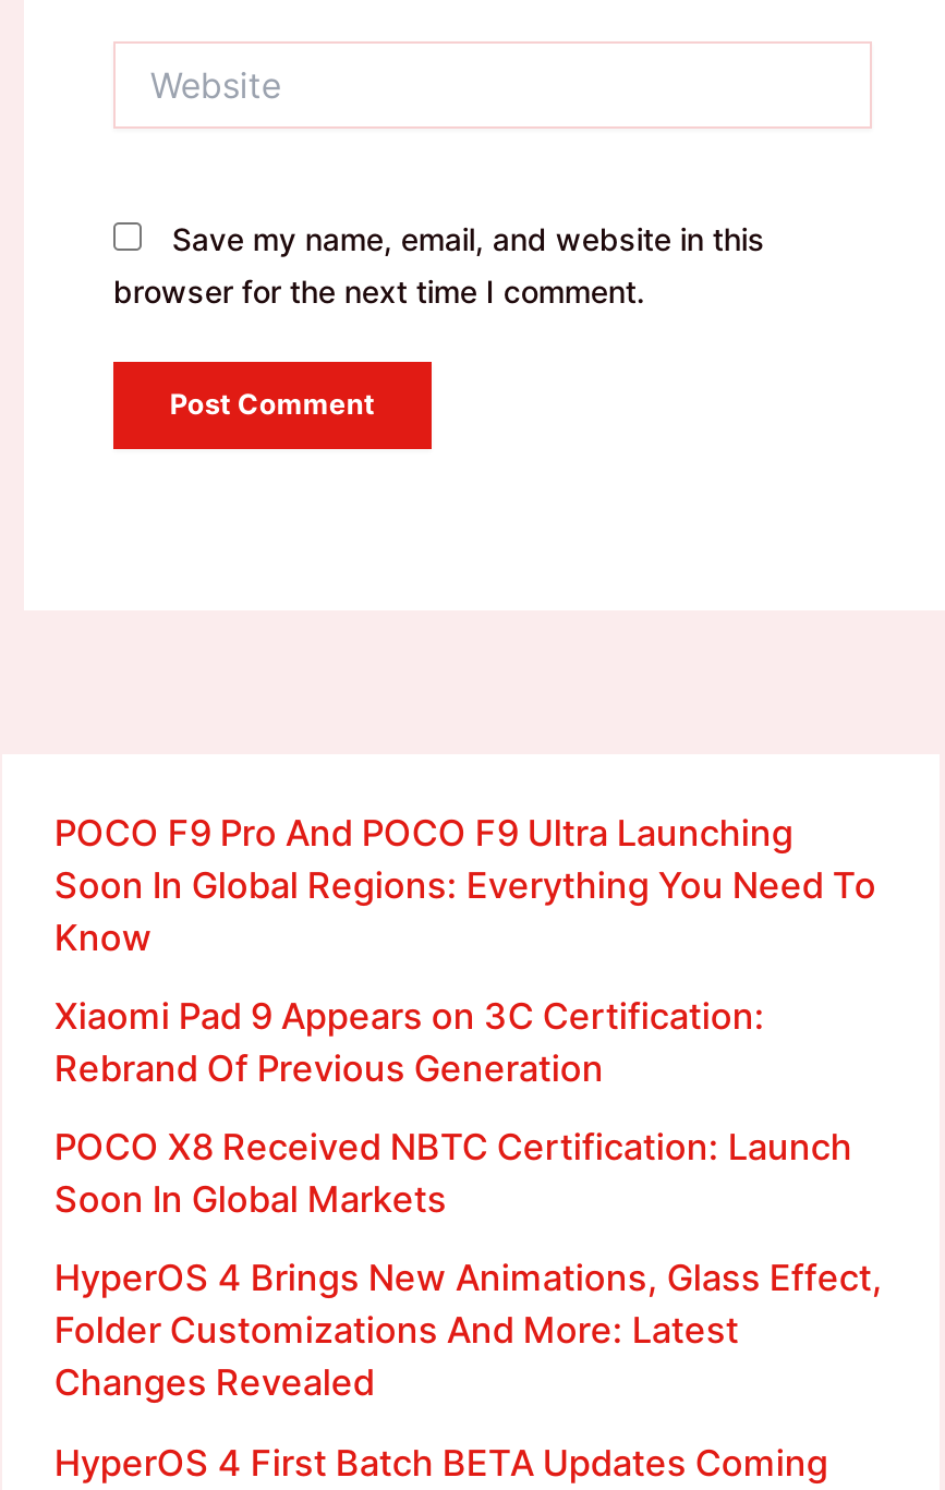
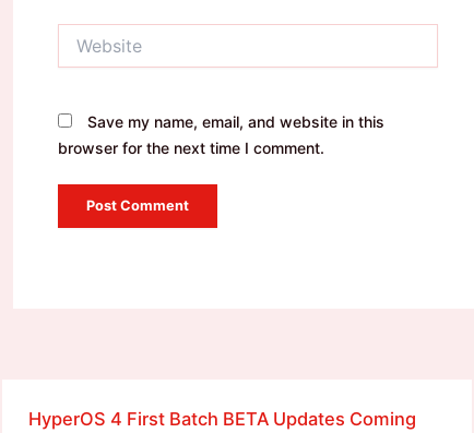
- POCO F9 Pro And POCO F9 Ultra Launching
- Soon In Global Regions: Everything You Need To
- Know
- Xiaomi Pad 9 Appears on 3C Certification:
- Rebrand Of Previous Generation
- POCO X8 Received NBTC Certification: Launch
- Soon In Global Markets
- HyperOS 4 Brings New Animations, Glass Effect,
- Folder Customizations And More: Latest
- Changes Revealed
